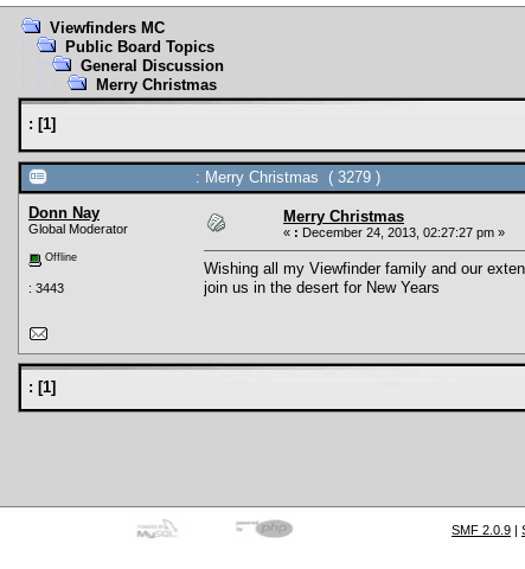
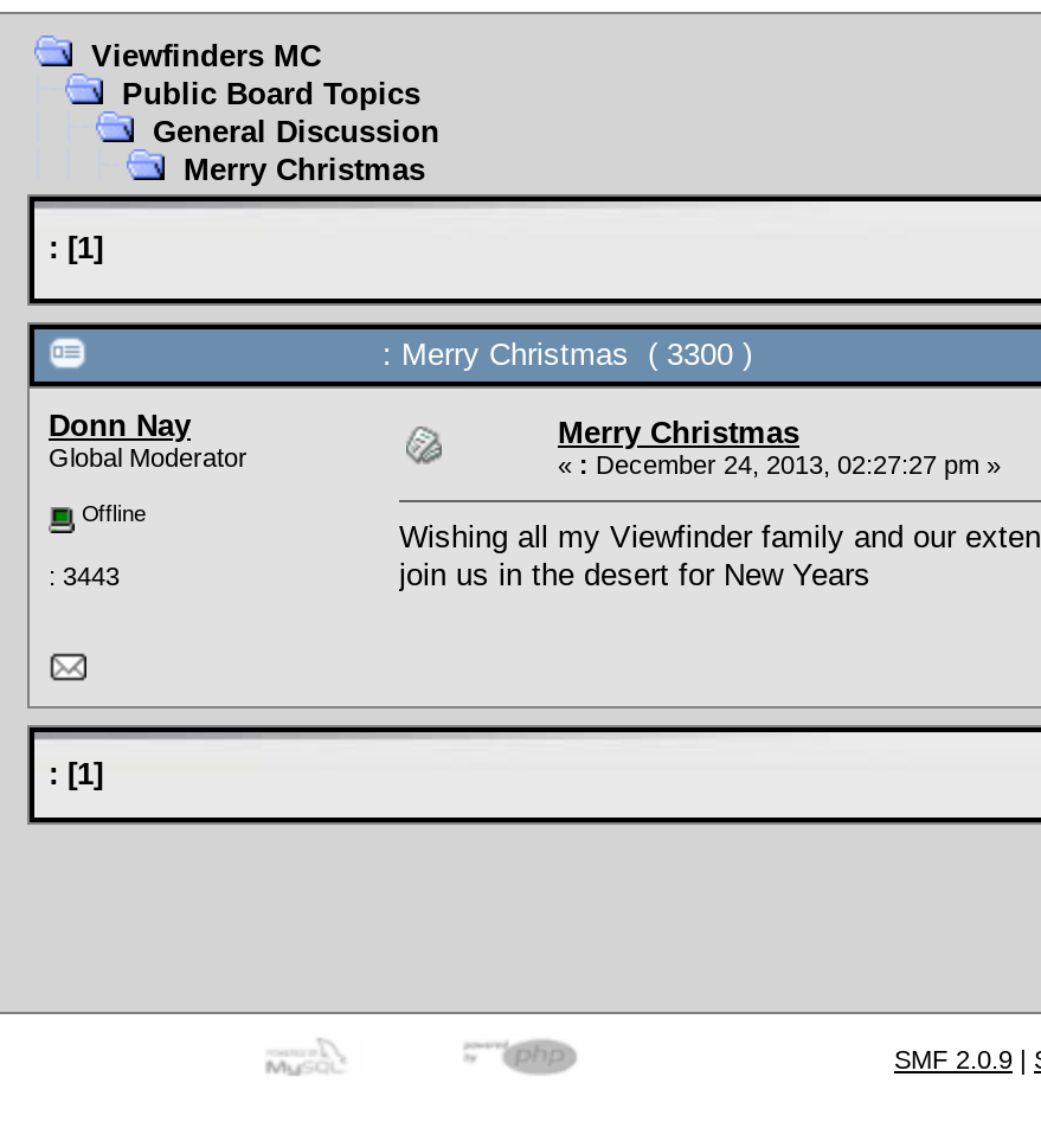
- : Merry Christmas ( 3279 )
+ : Merry Christmas ( 3300 )
